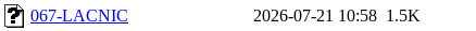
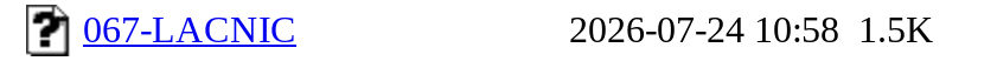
- 2026-07-21 10:58 1.5K
+ 2026-07-24 10:58 1.5K
